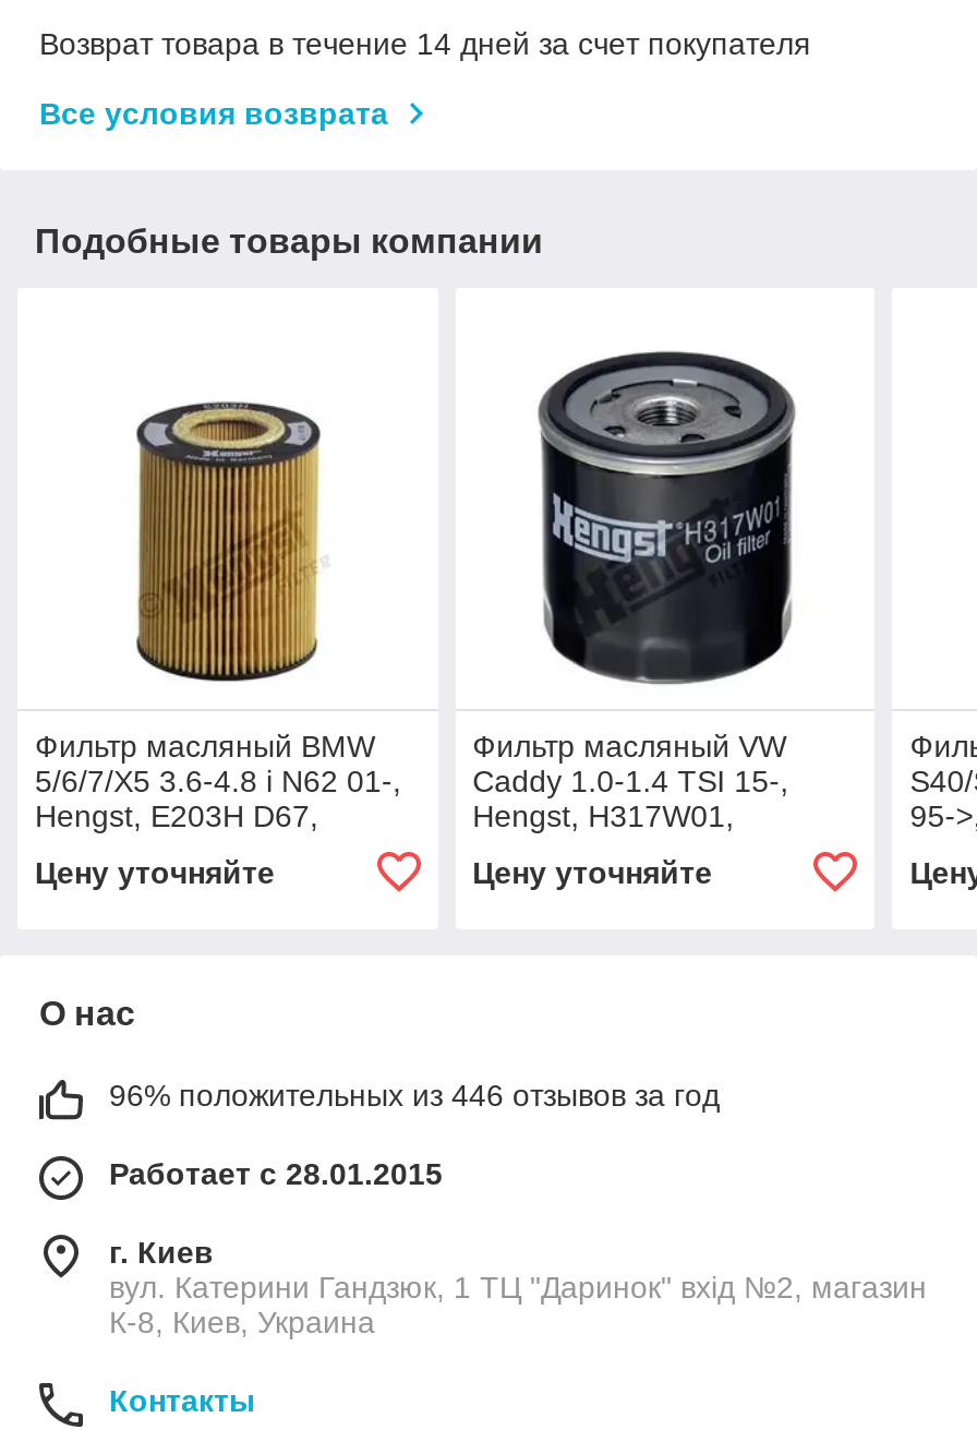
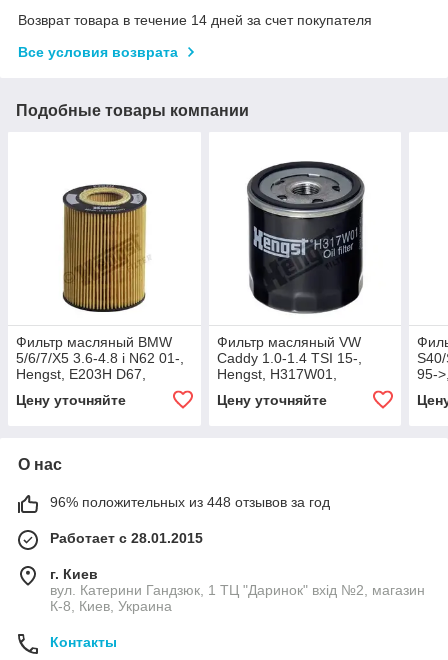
- 96% положительных из 446 отзывов за год
+ 96% положительных из 448 отзывов за год
